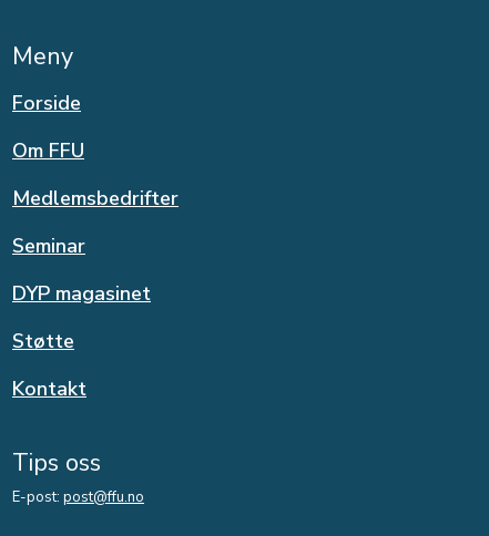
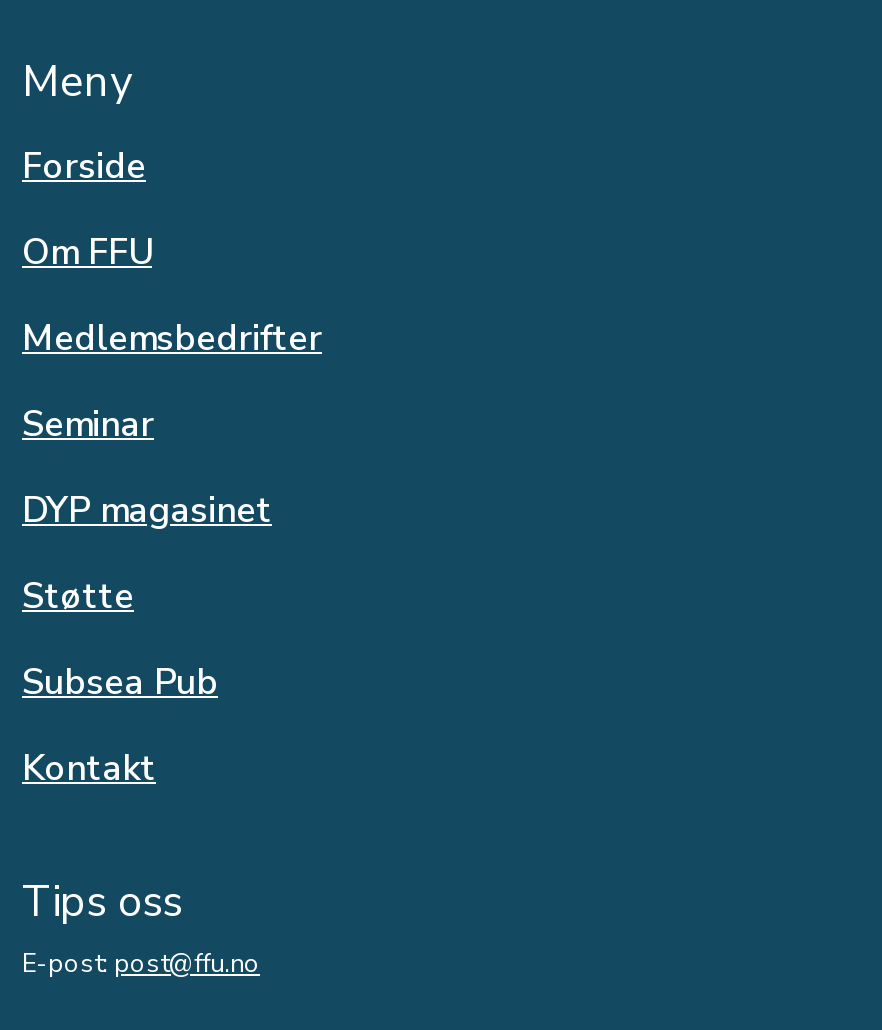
+ Subsea Pub
